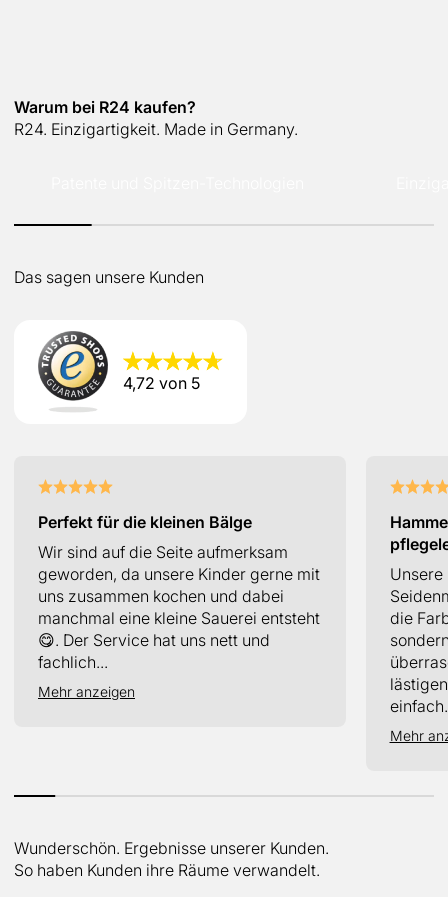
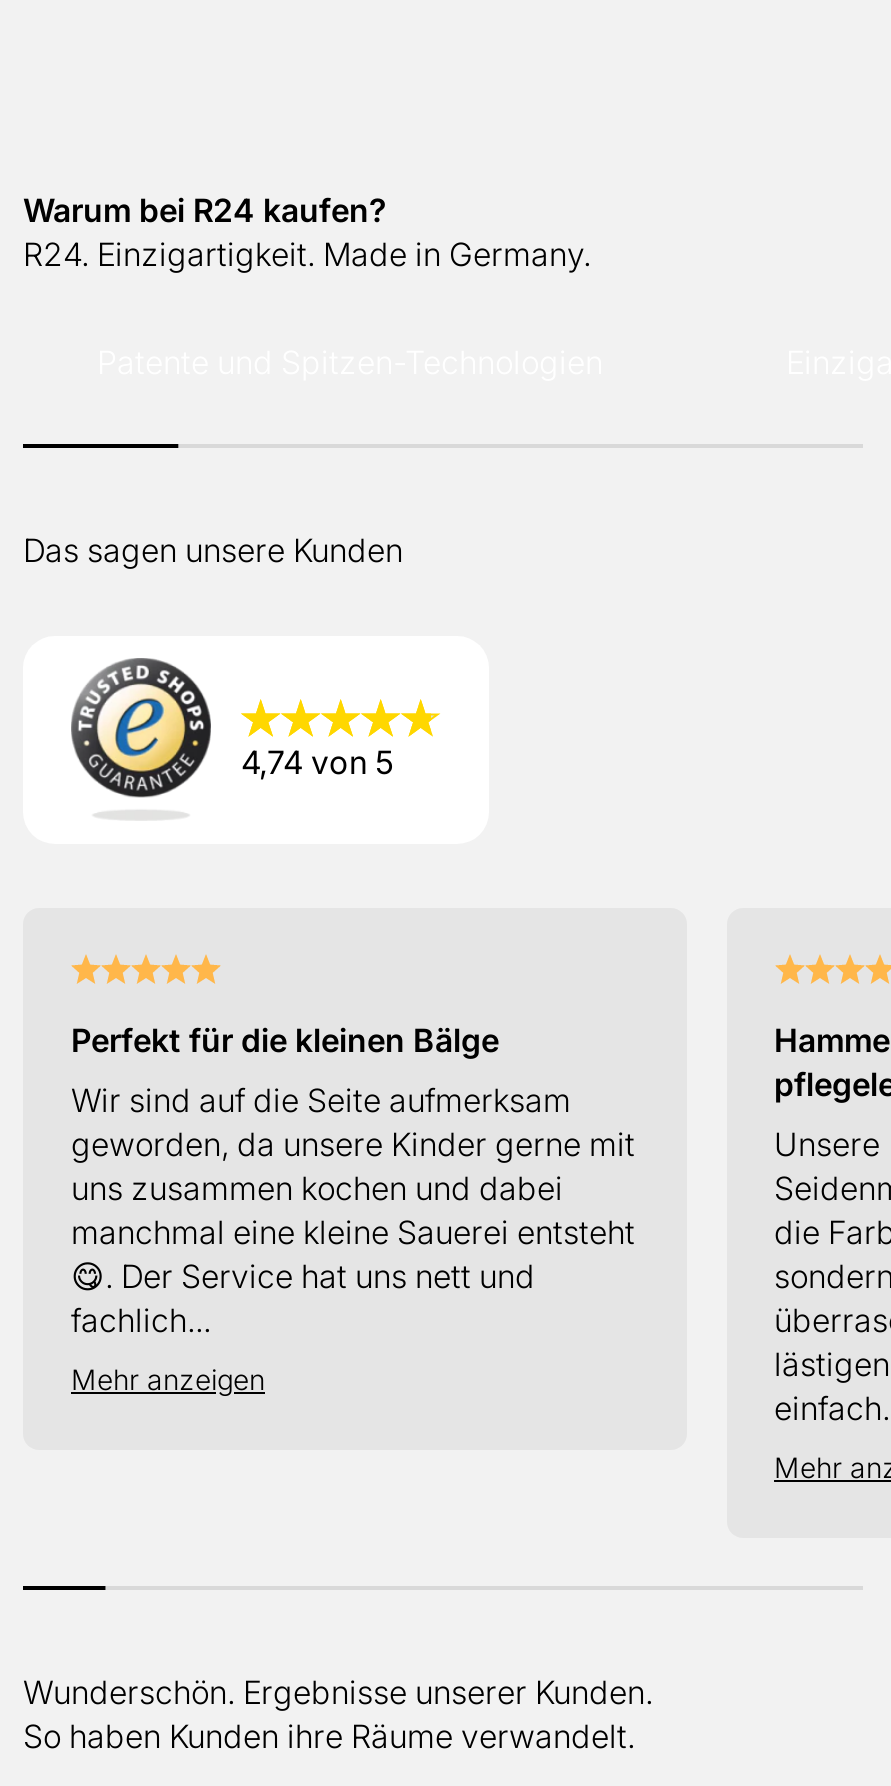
- 4,72 von 5
+ 4,74 von 5
